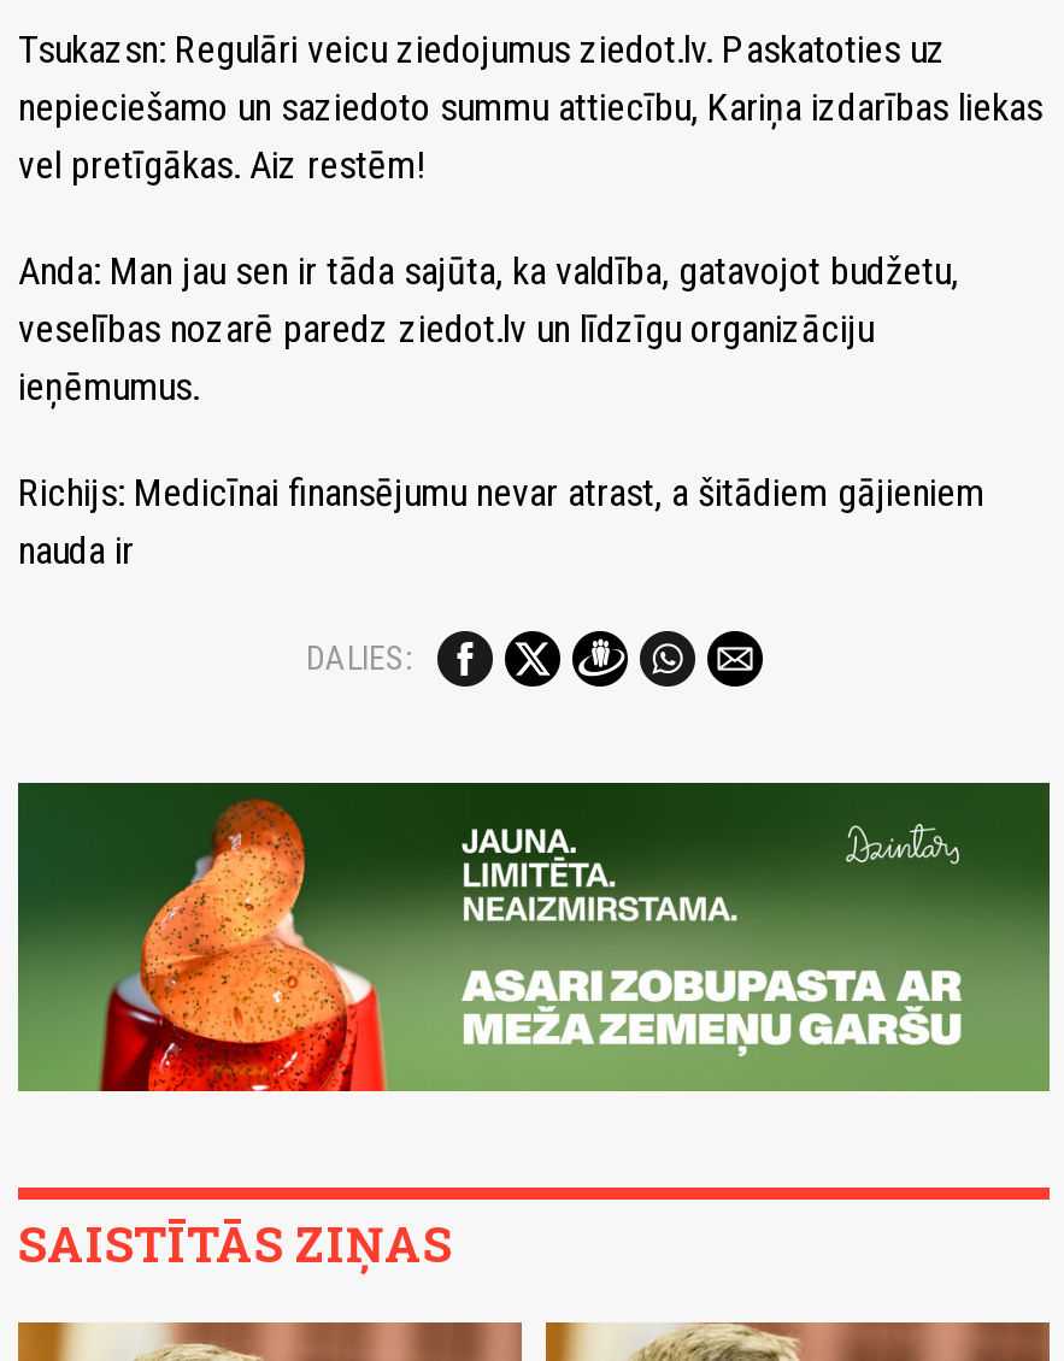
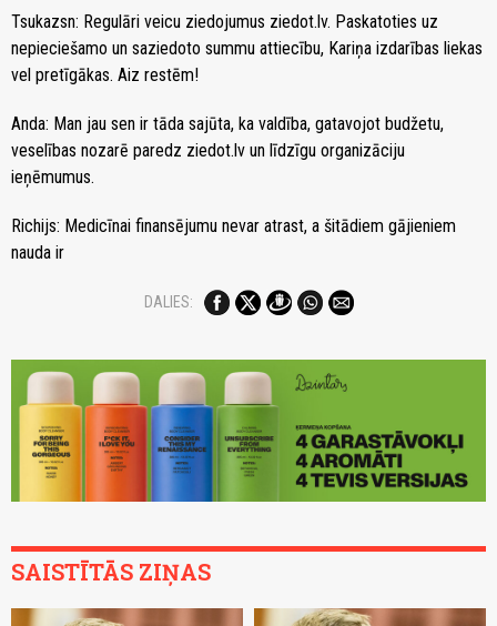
- [image]
+ [image]
